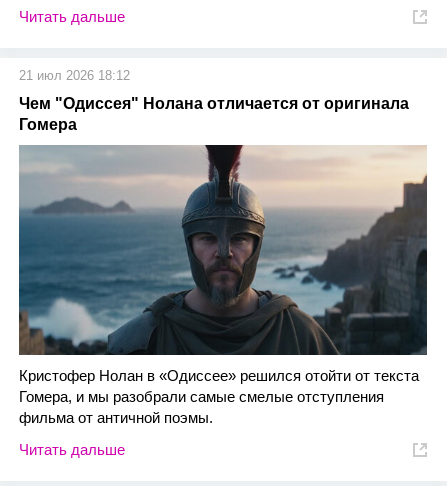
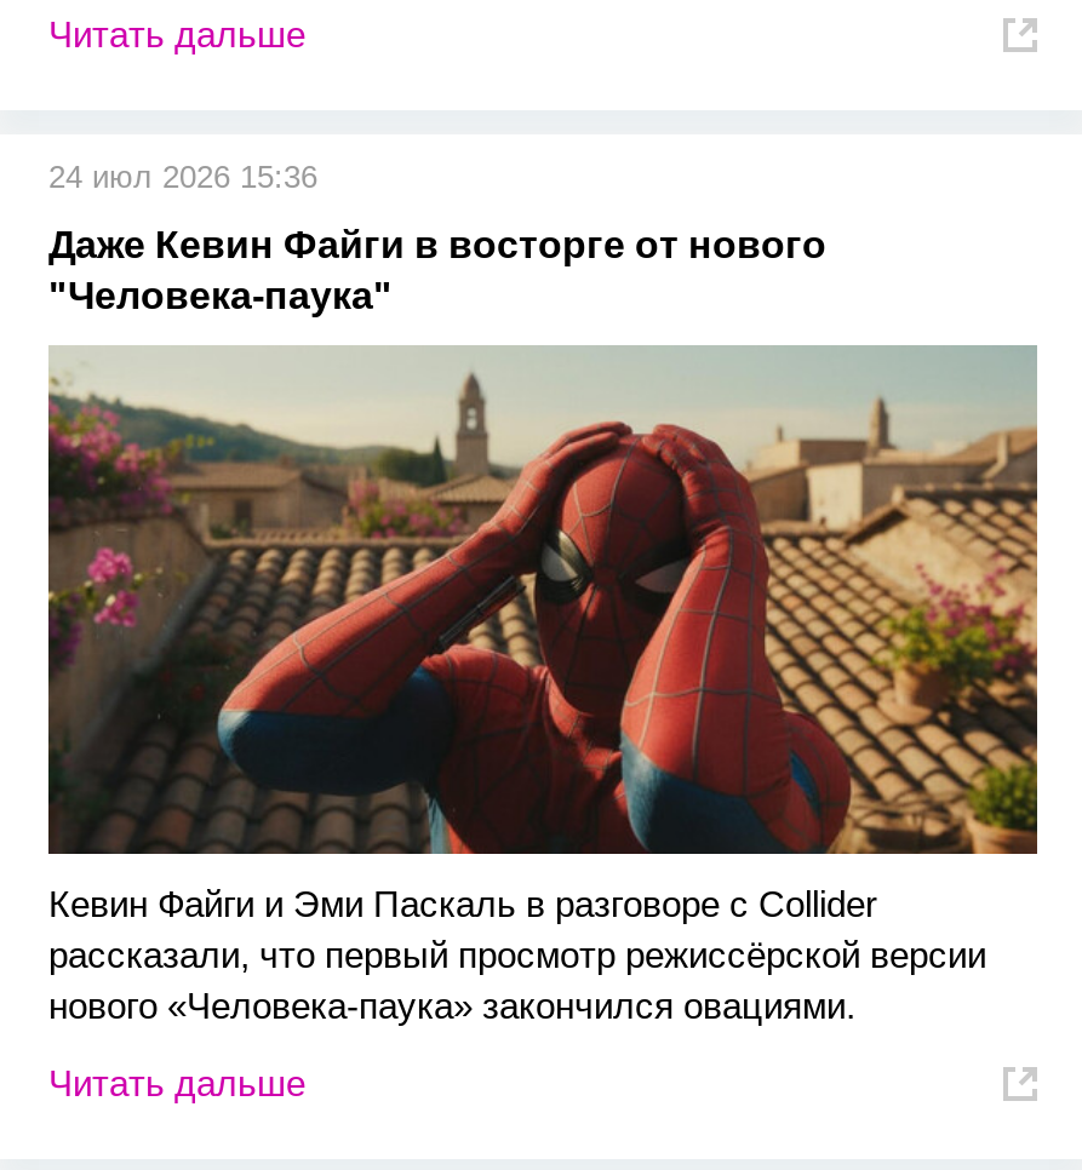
- 21 июл 2026 18:12
+ 24 июл 2026 15:36

- Чем "Одиссея" Нолана отличается от оригинала
- Гомера
+ Даже Кевин Файги в восторге от нового
+ "Человека-паука"

- [image]
- Кристофер Нолан в «Одиссее» решился отойти от текста
- Гомера, и мы разобрали самые смелые отступления
- фильма от античной поэмы.
+ [image]
+ Кевин Файги и Эми Паскаль в разговоре с Collider
+ рассказали, что первый просмотр режиссёрской версии
+ нового «Человека-паука» закончился овациями.
